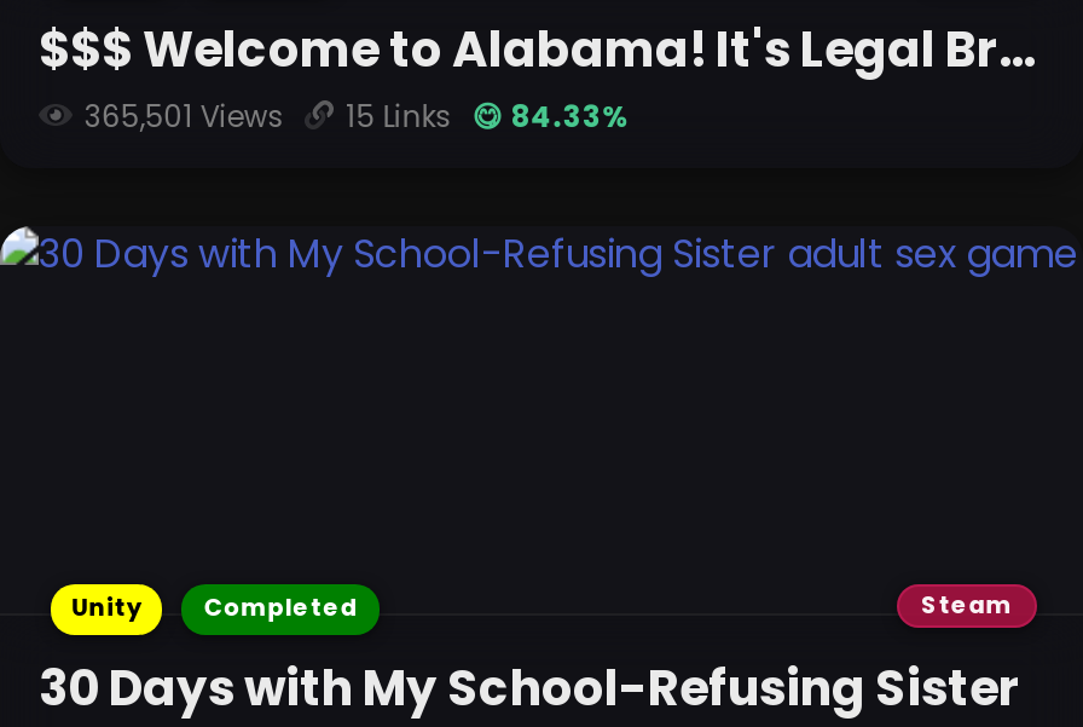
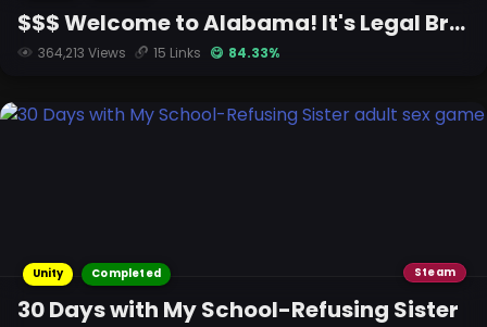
- 365,501 Views
+ 364,213 Views
